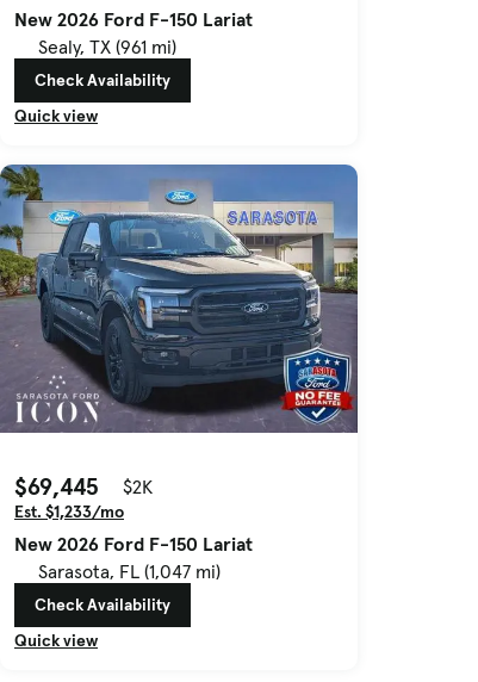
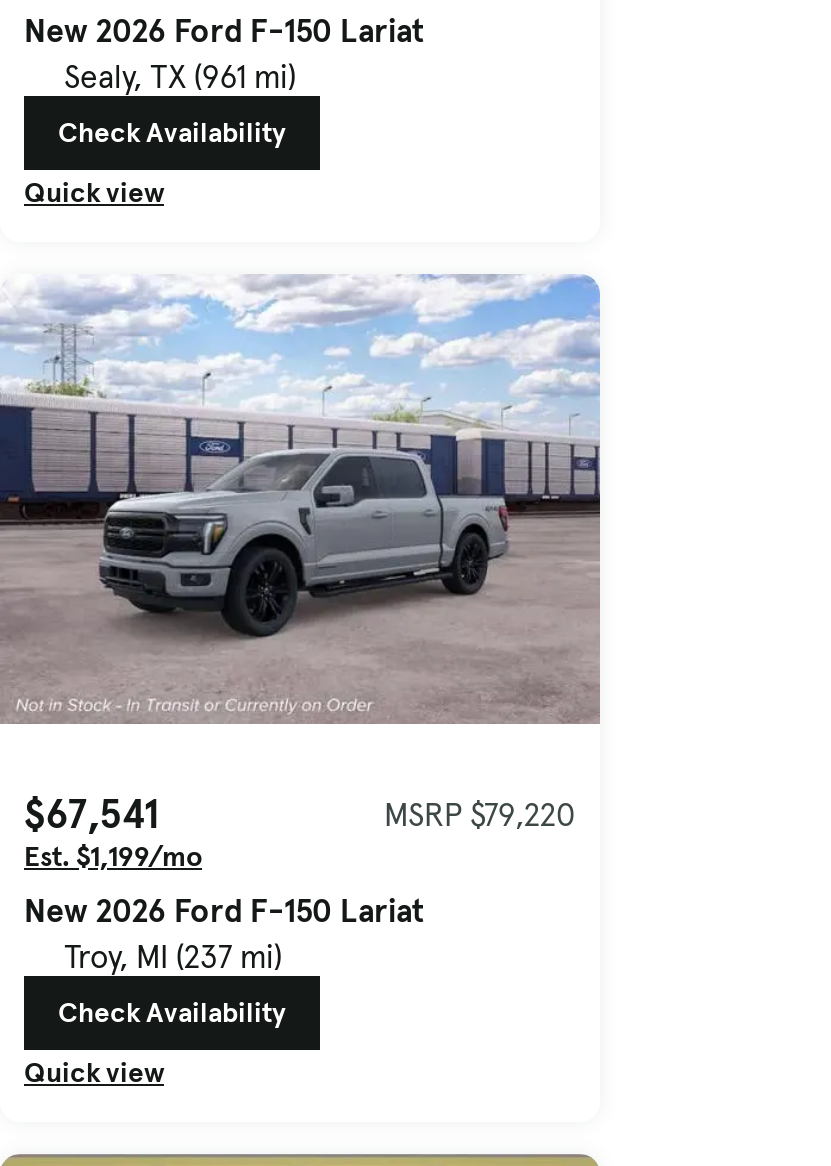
- [image]
- $69,445
- $2K
- Est. $1,233/mo
+ [image]
+ $67,541
+ MSRP $79,220
+ Est. $1,199/mo

- Sarasota, FL (1,047 mi)
+ Troy, MI (237 mi)
